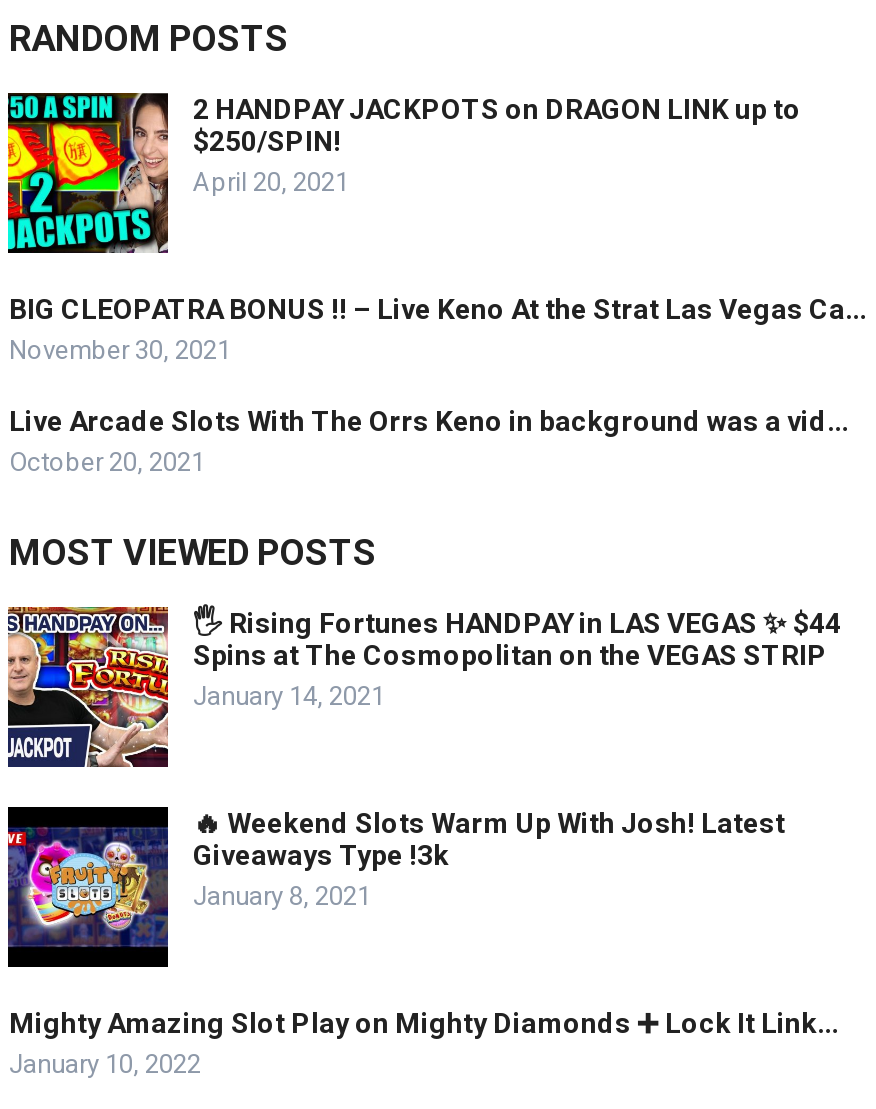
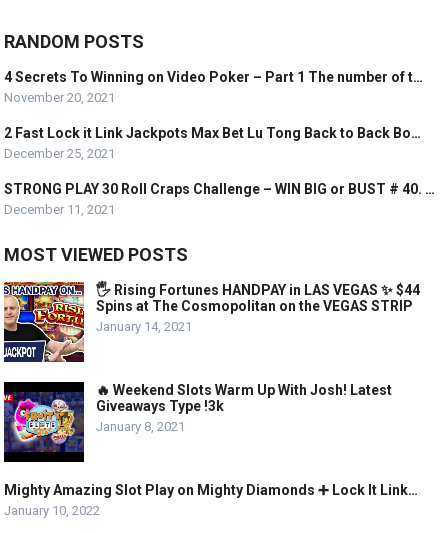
- 2 HANDPAY JACKPOTS on DRAGON LINK up to
- $250/SPIN!
- April 20, 2021
+ 4 Secrets To Winning on Video Poker – Part 1 The number of t…
+ November 20, 2021

- BIG CLEOPATRA BONUS !! – Live Keno At the Strat Las Vegas Ca…
- November 30, 2021
+ 2 Fast Lock it Link Jackpots Max Bet Lu Tong Back to Back Bo…
+ December 25, 2021

- Live Arcade Slots With The Orrs Keno in background was a vid…
- October 20, 2021
+ STRONG PLAY 30 Roll Craps Challenge – WIN BIG or BUST # 40. …
+ December 11, 2021
